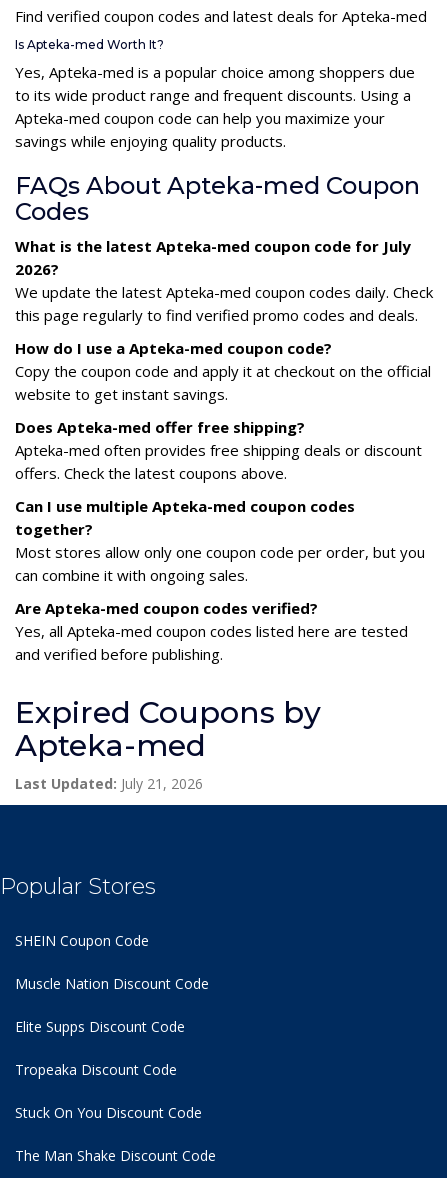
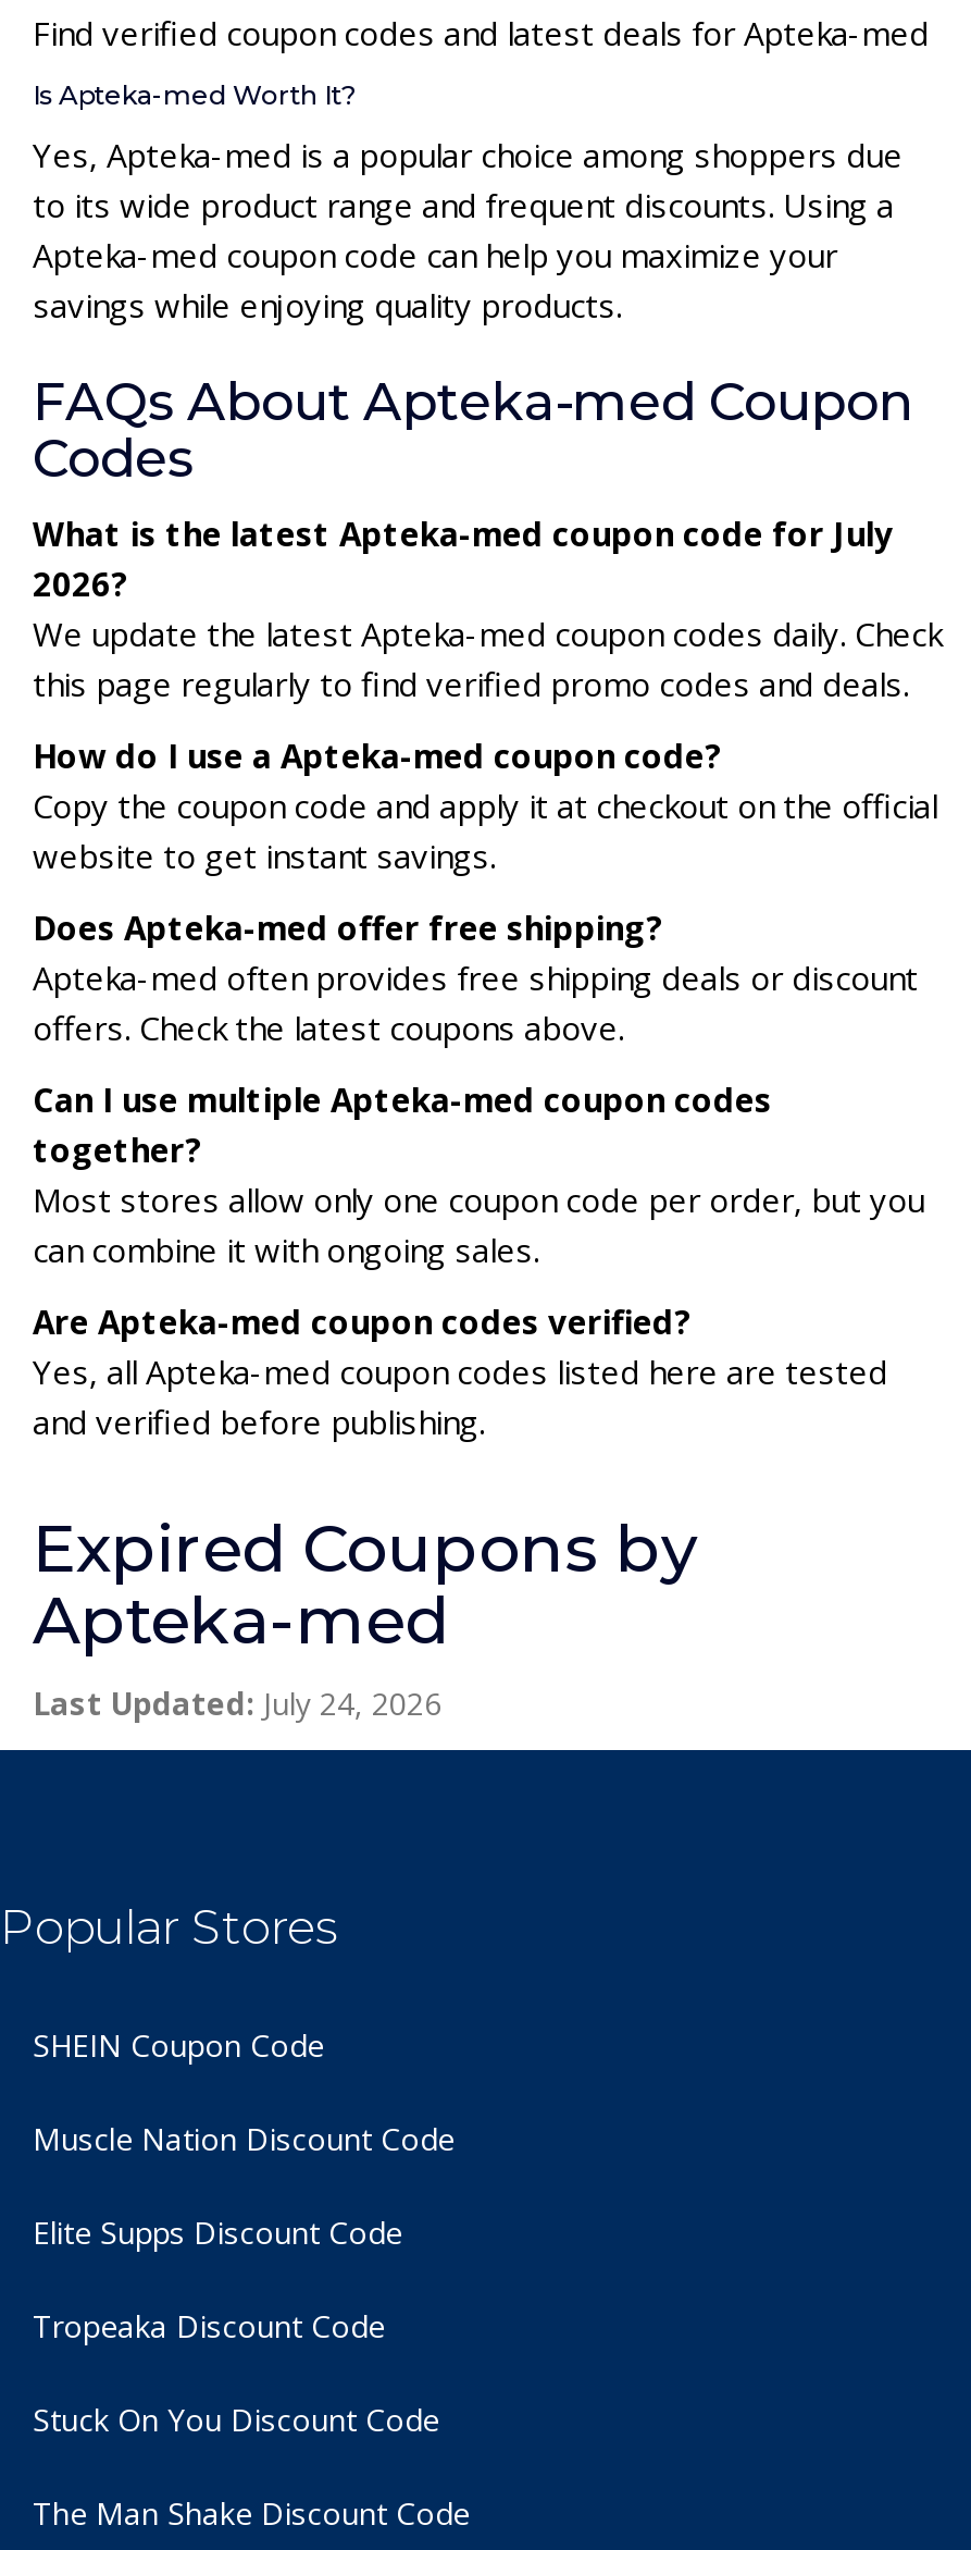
- Last Updated: July 21, 2026
+ Last Updated: July 24, 2026
